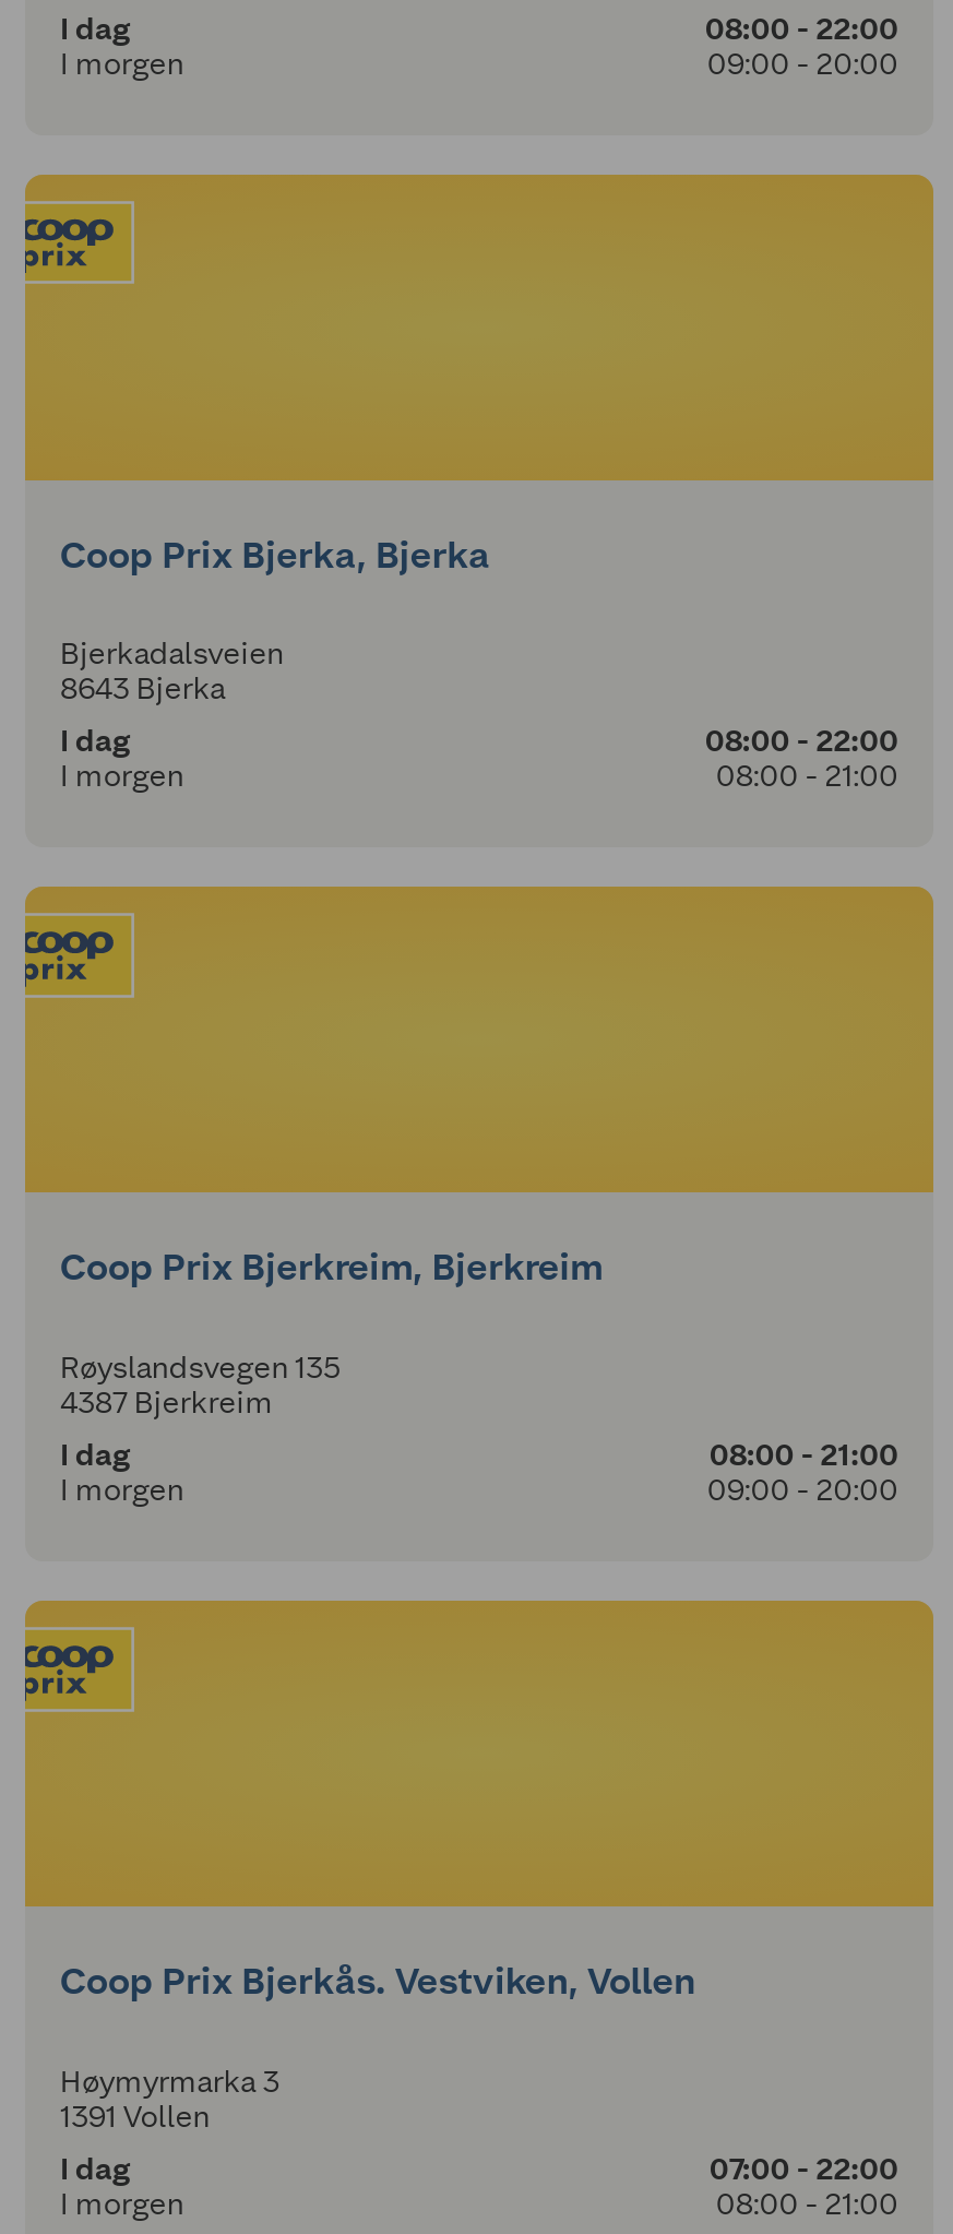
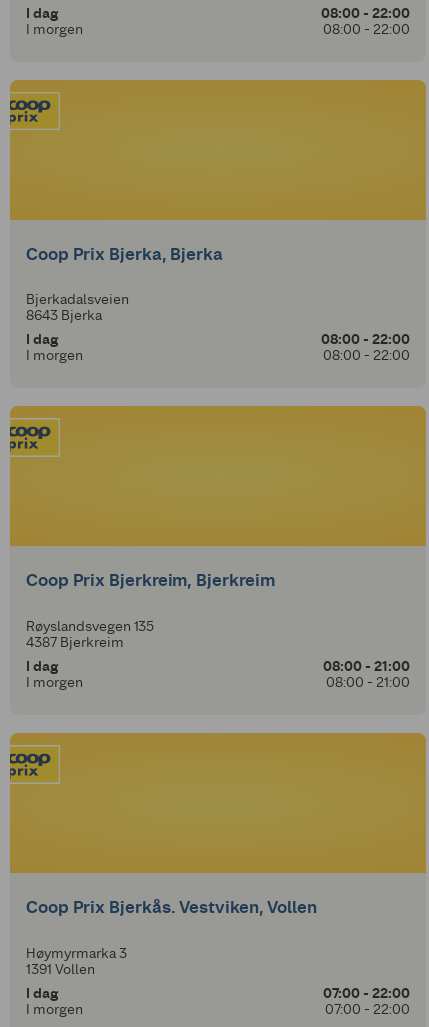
- 09:00 - 20:00
+ 08:00 - 22:00

- 08:00 - 21:00
+ 08:00 - 22:00

- 09:00 - 20:00
+ 08:00 - 21:00

- 08:00 - 21:00
+ 07:00 - 22:00
